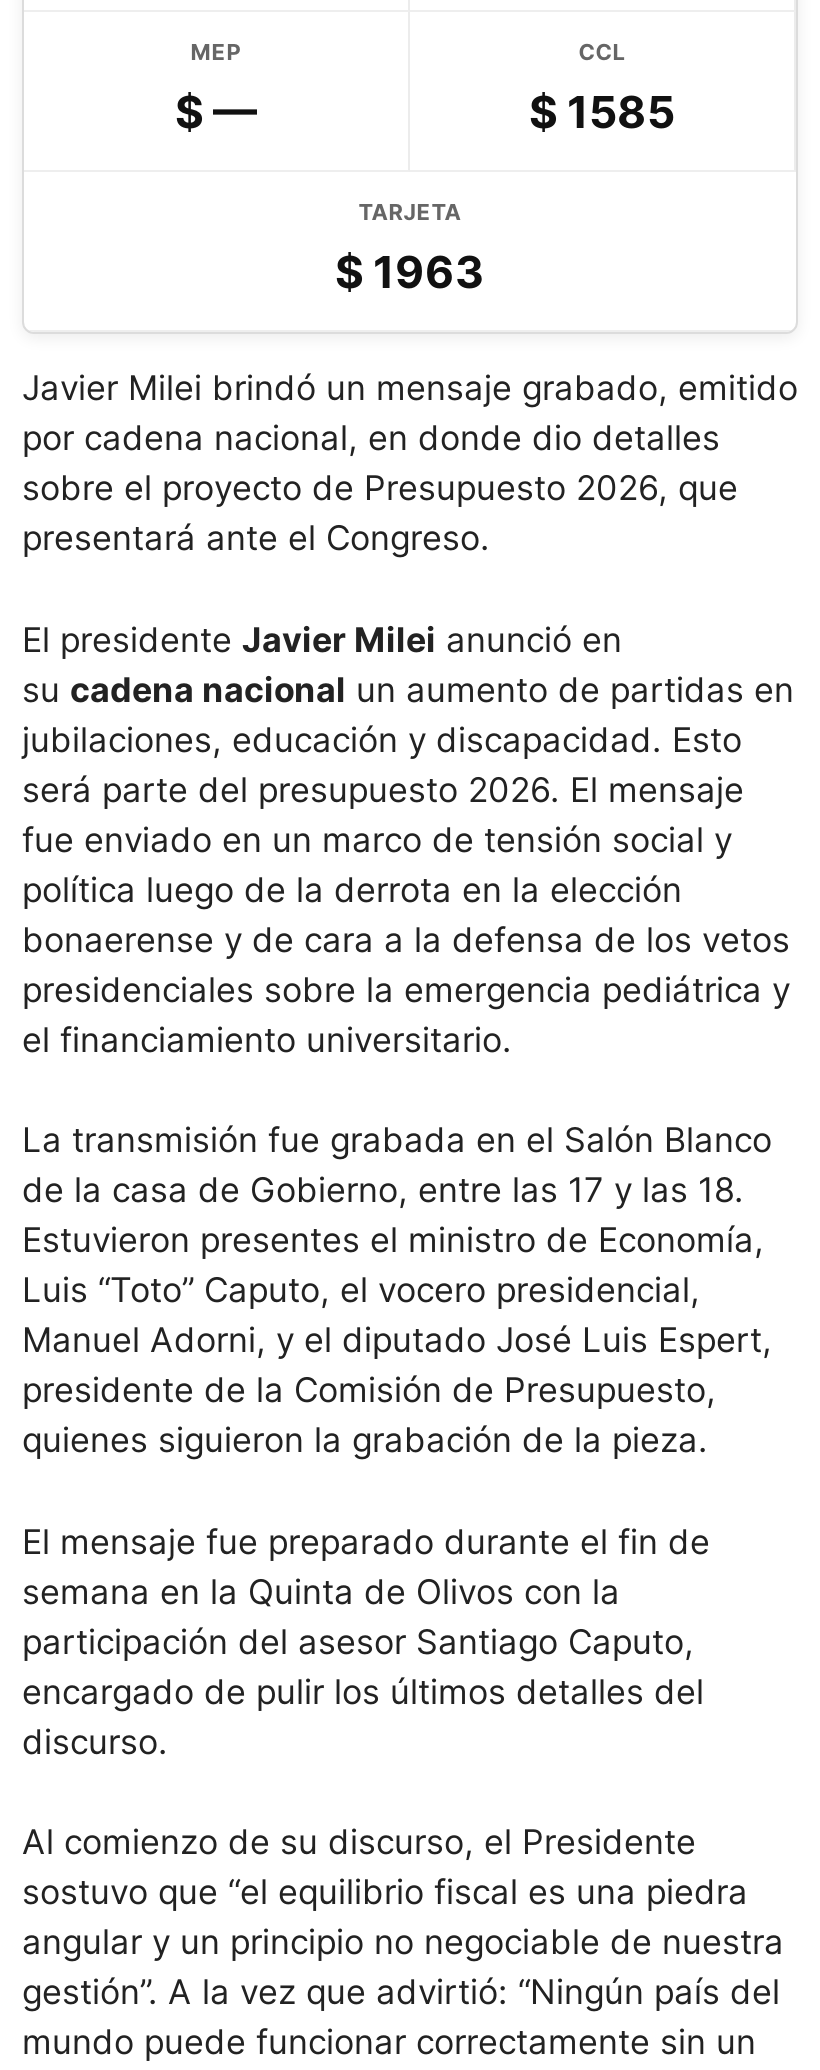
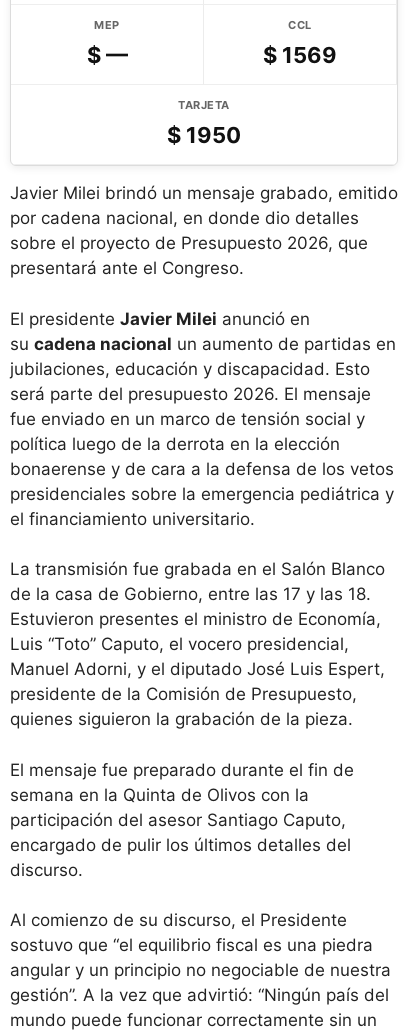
- $1585
+ $1569

- $1963
+ $1950
